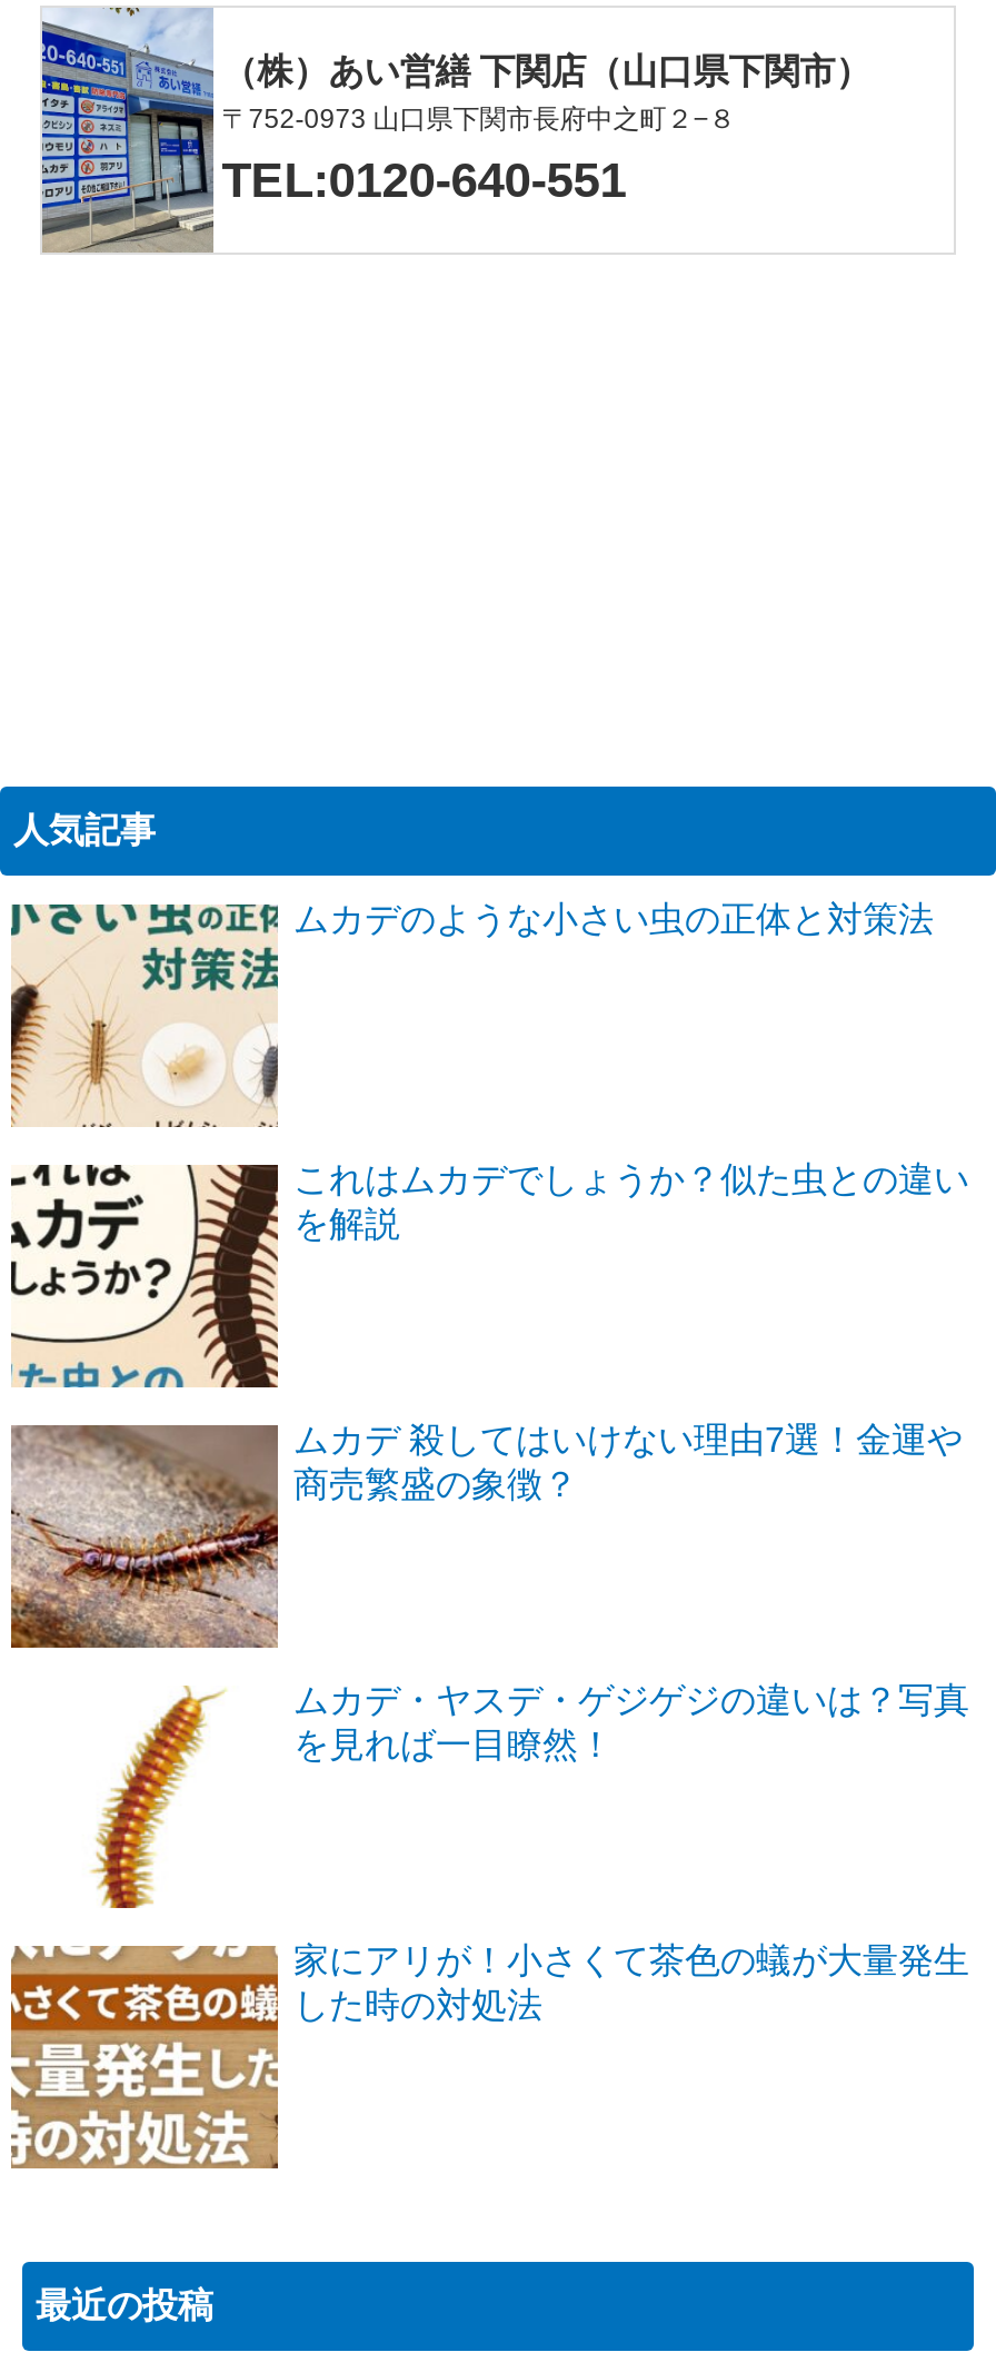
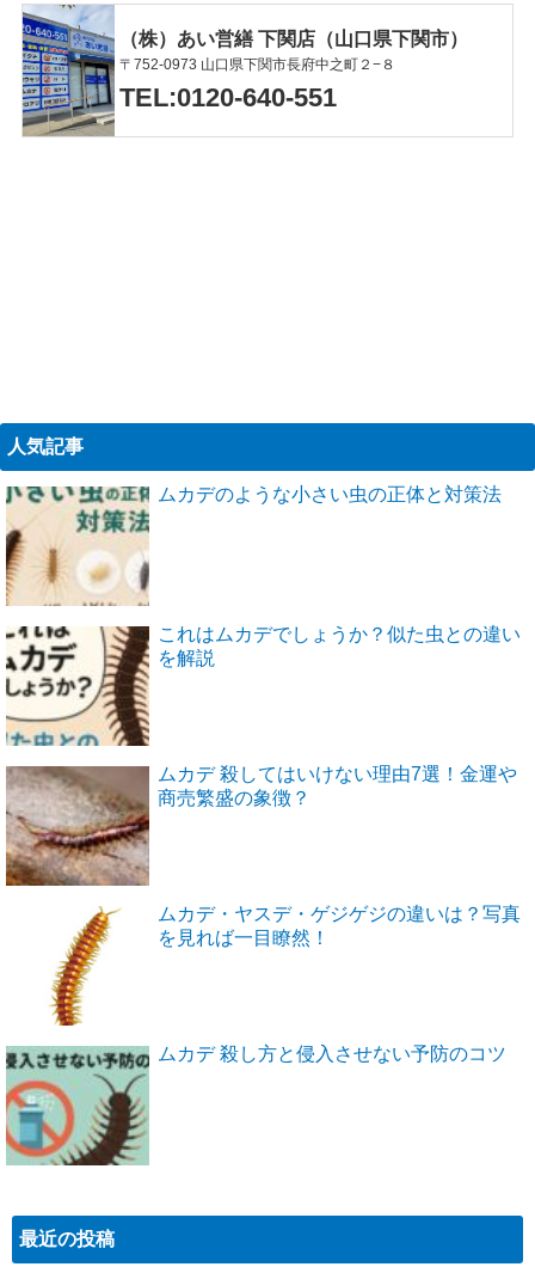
- [image]
- 家にアリが！小さくて茶色の蟻が大量発生
- した時の対処法
+ [image]
+ ムカデ 殺し方と侵入させない予防のコツ
